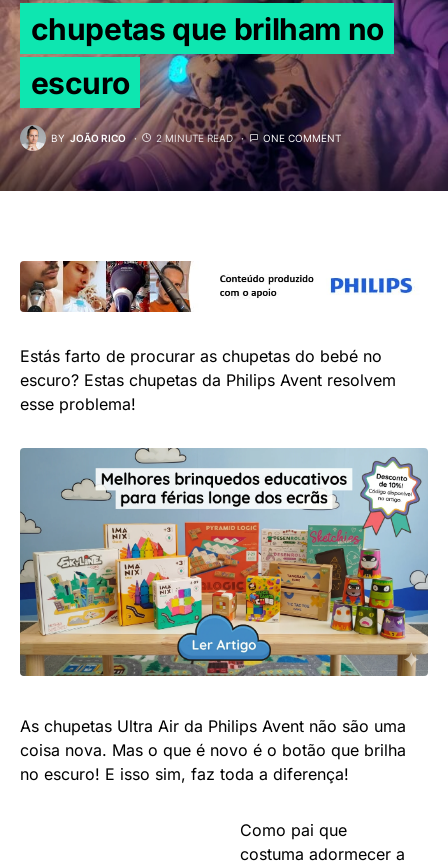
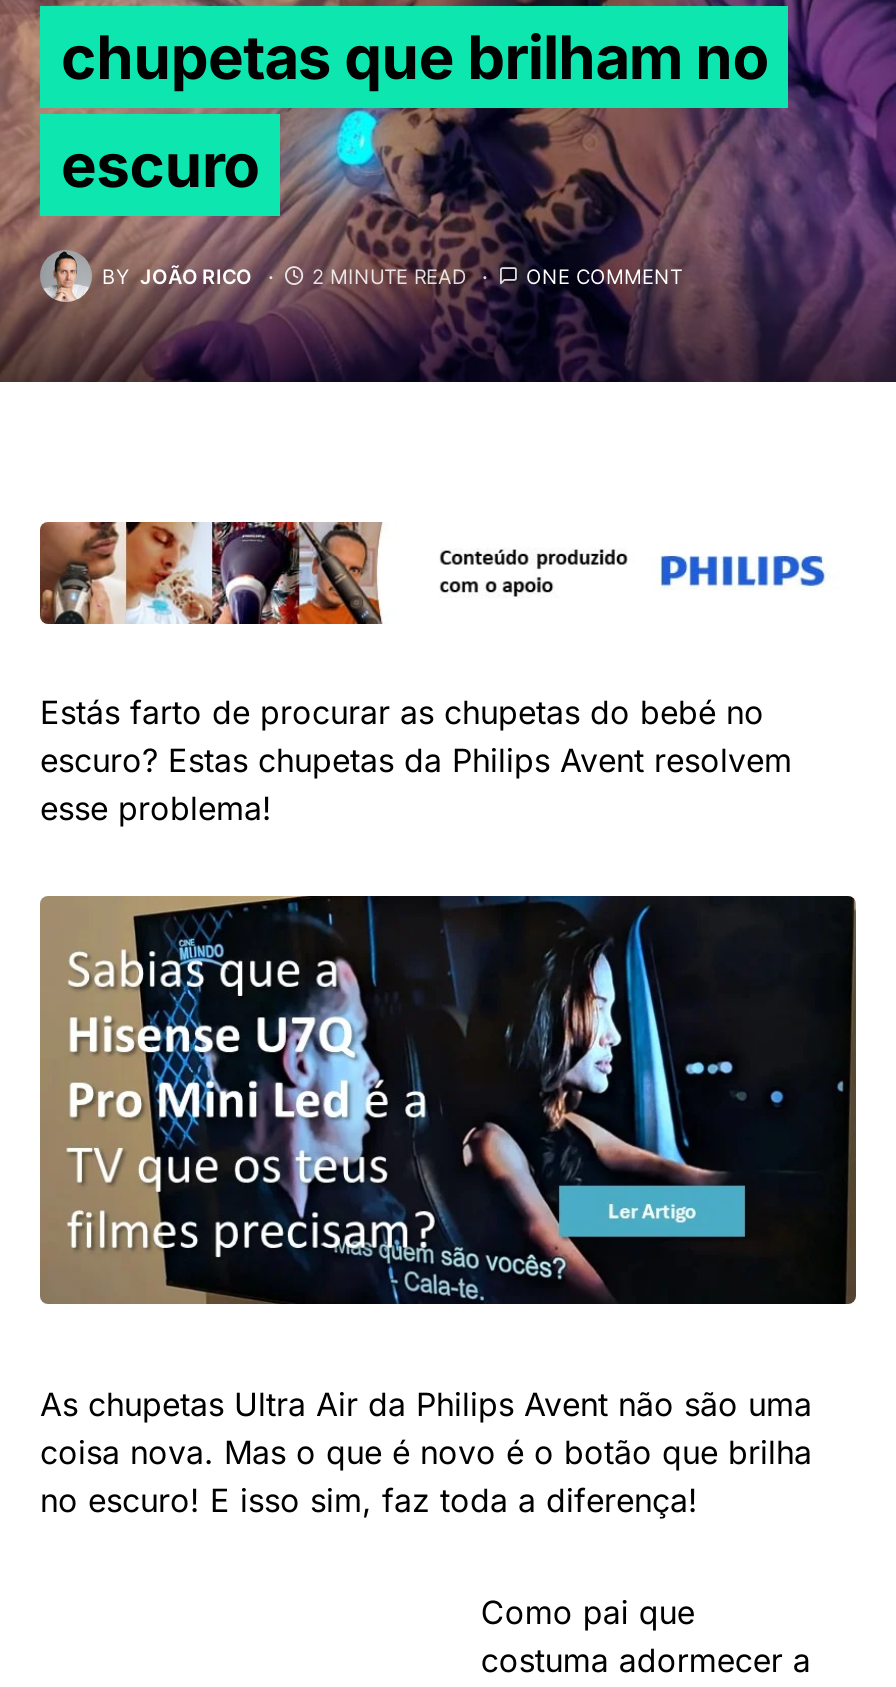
- [image]
+ [image]
